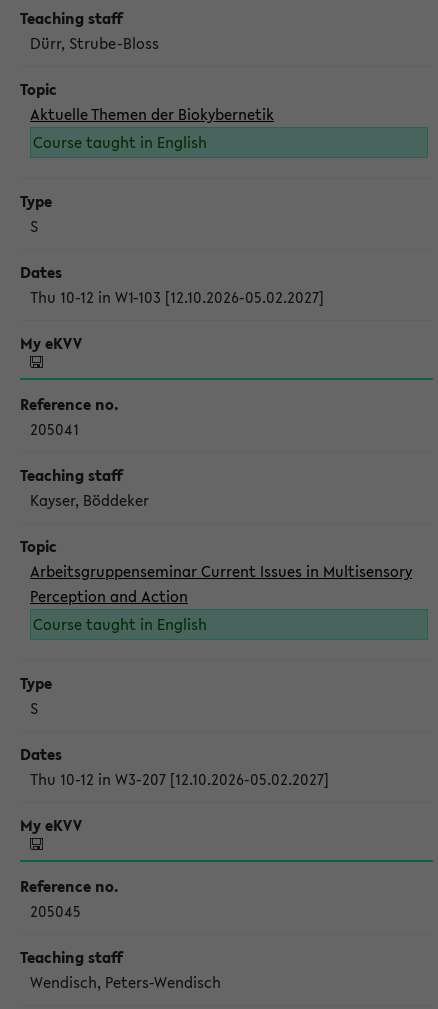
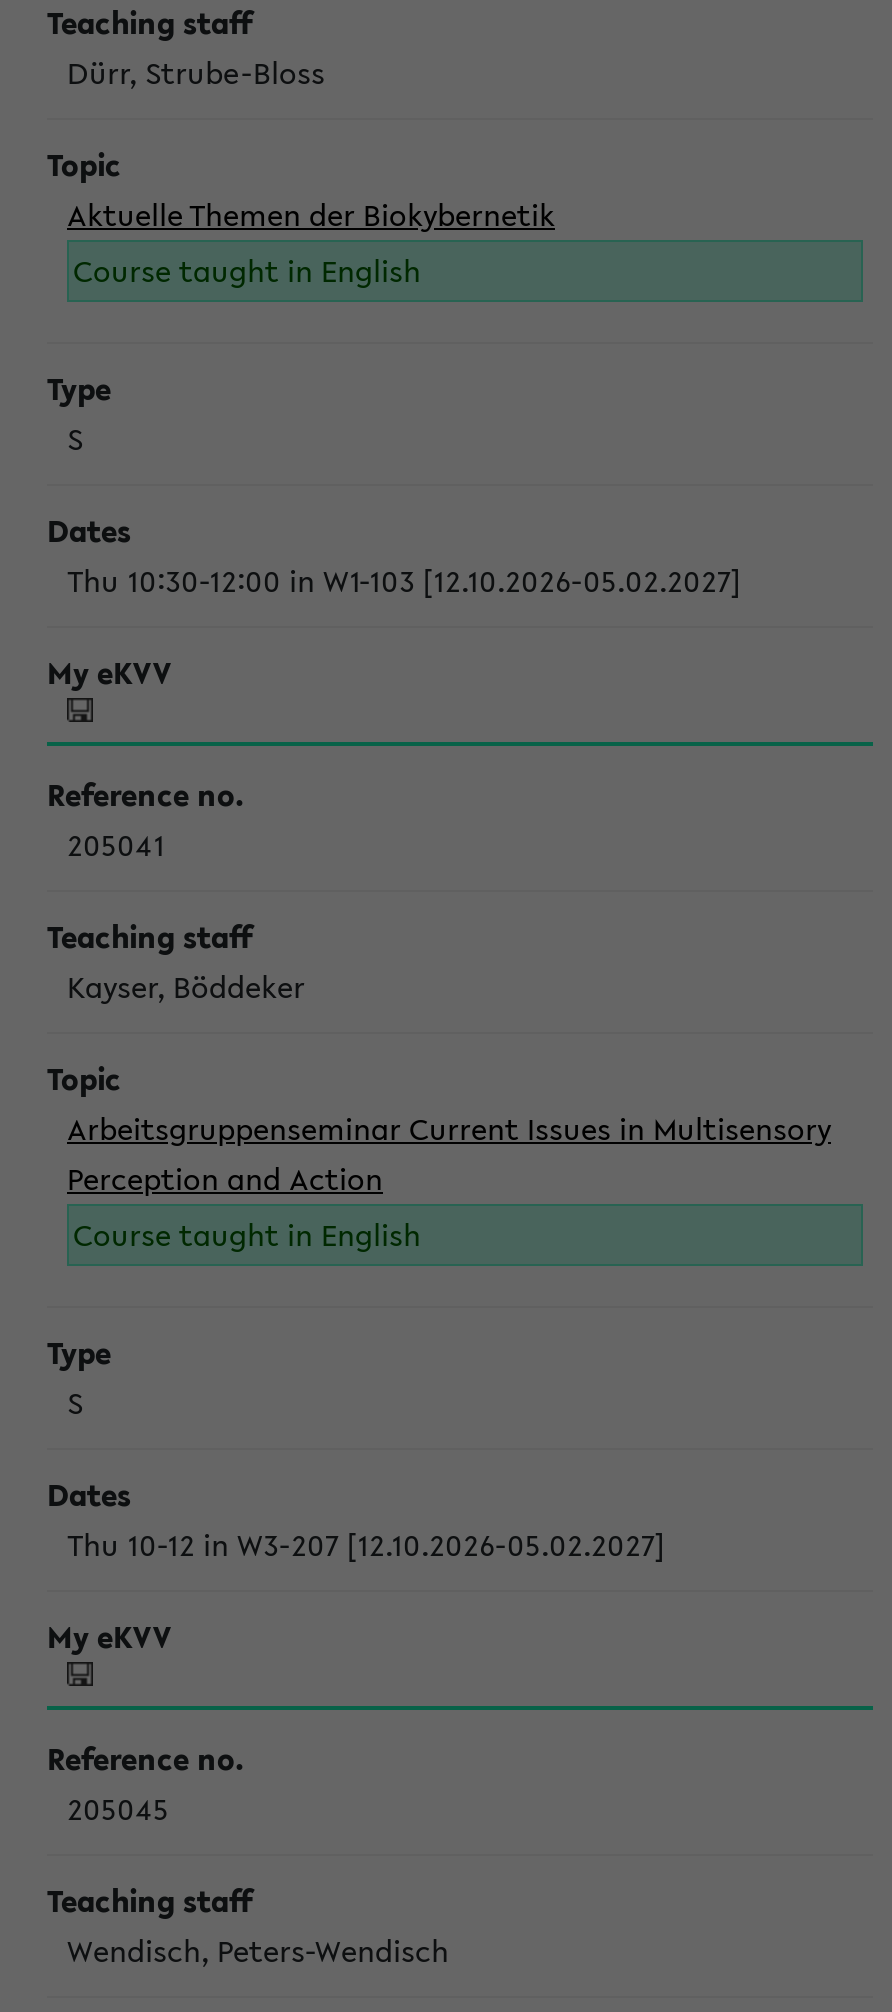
- Thu 10-12 in W1-103 [12.10.2026-05.02.2027]
+ Thu 10:30-12:00 in W1-103 [12.10.2026-05.02.2027]
